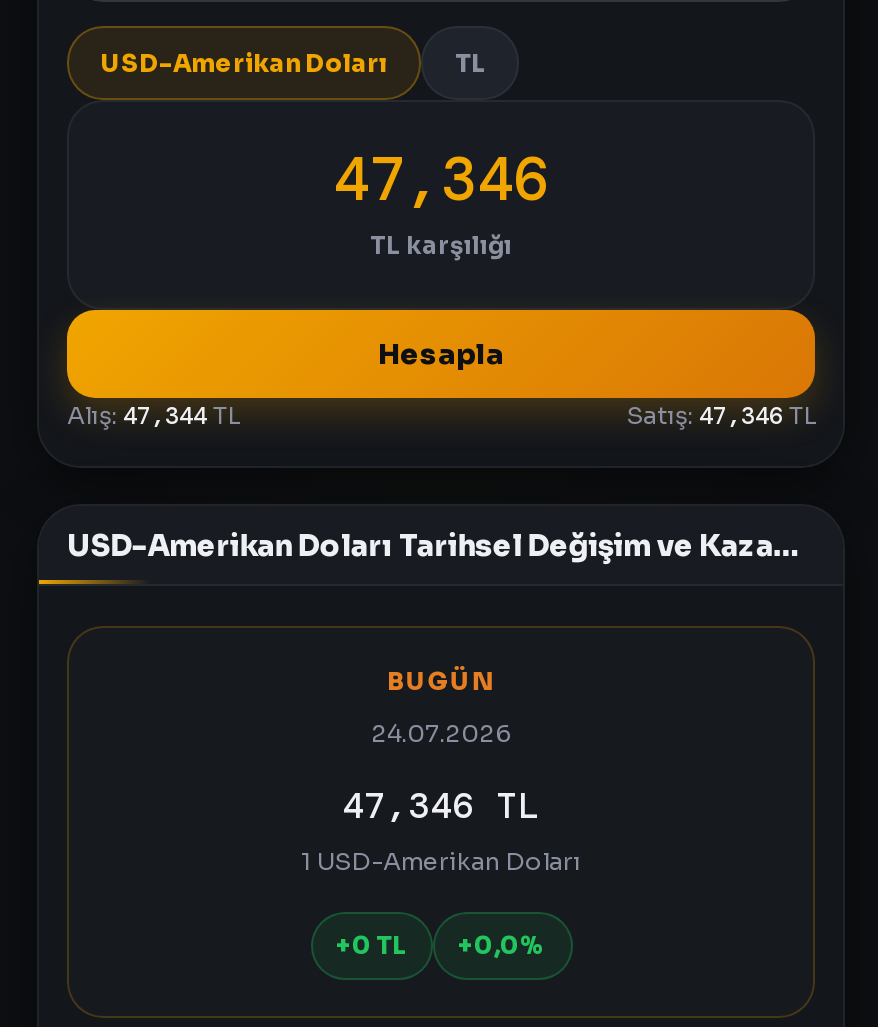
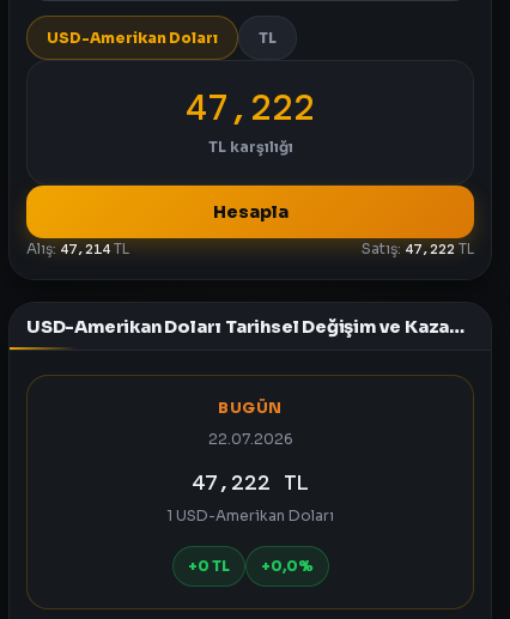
- 47,346
+ 47,222

- Alış: 47,344 TL
+ Alış: 47,214 TL

- Satış: 47,346 TL
+ Satış: 47,222 TL

- 24.07.2026
+ 22.07.2026

- 47,346 TL
+ 47,222 TL
